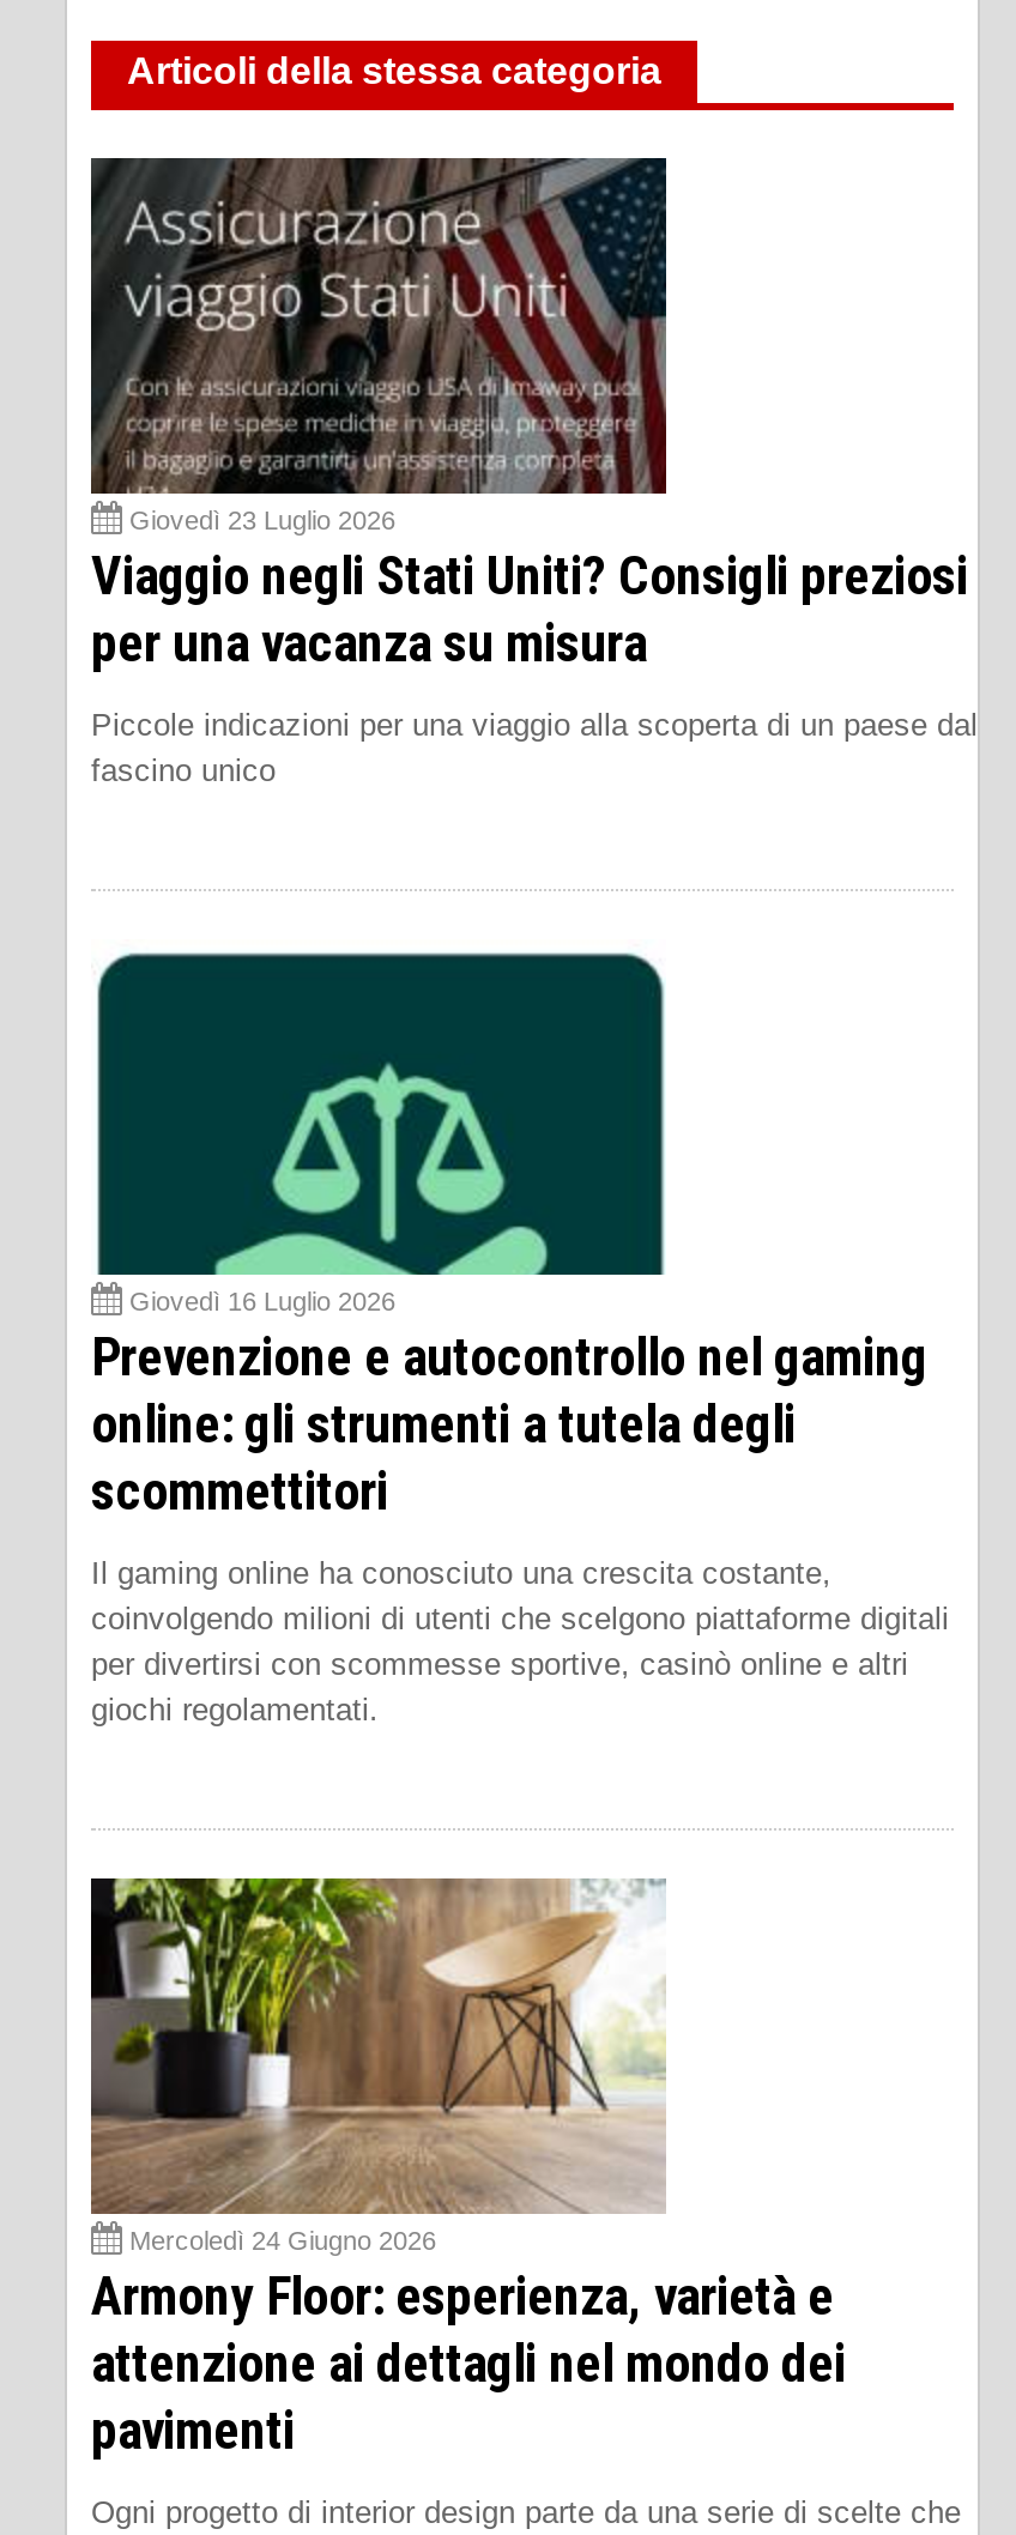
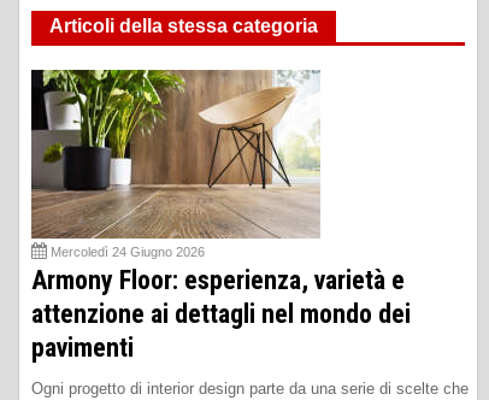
- [image]
- Giovedì 23 Luglio 2026
- Viaggio negli Stati Uniti? Consigli preziosi
- per una vacanza su misura
- Piccole indicazioni per una viaggio alla scoperta di un paese dal
- fascino unico

- [image]
- Giovedì 16 Luglio 2026
- Prevenzione e autocontrollo nel gaming
- online: gli strumenti a tutela degli
- scommettitori
- Il gaming online ha conosciuto una crescita costante,
- coinvolgendo milioni di utenti che scelgono piattaforme digitali
- per divertirsi con scommesse sportive, casinò online e altri
- giochi regolamentati.
